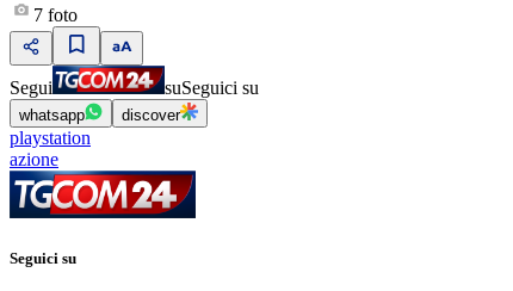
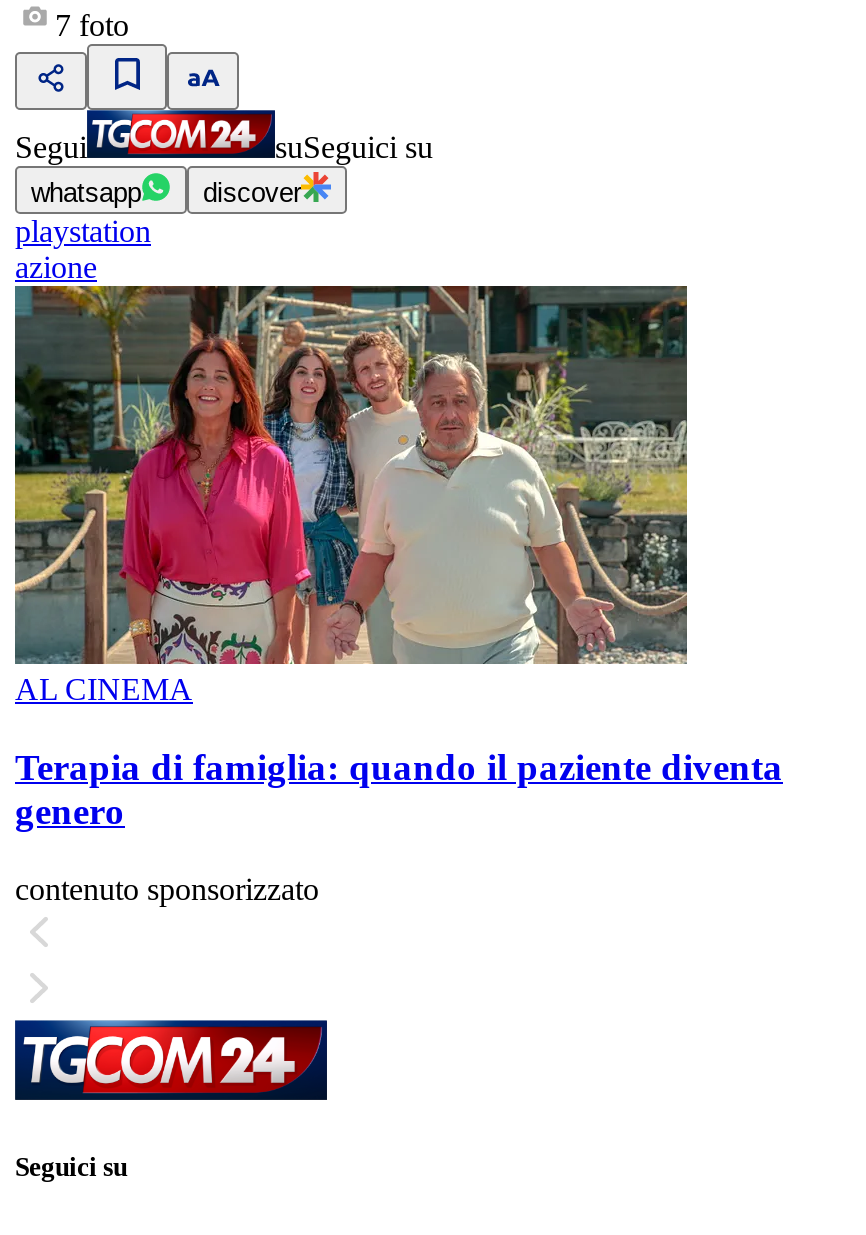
+ [image]
+ AL CINEMA
+ Terapia di famiglia: quando il paziente diventa
+ genero
+ contenuto sponsorizzato
